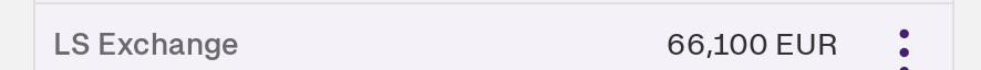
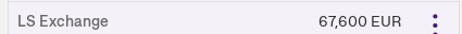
- 66,100 EUR
+ 67,600 EUR
